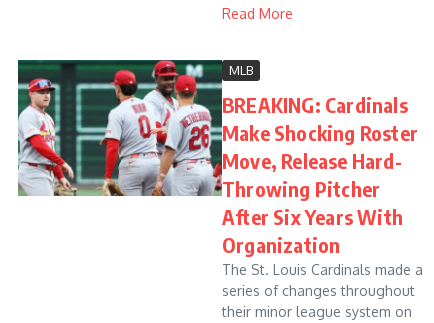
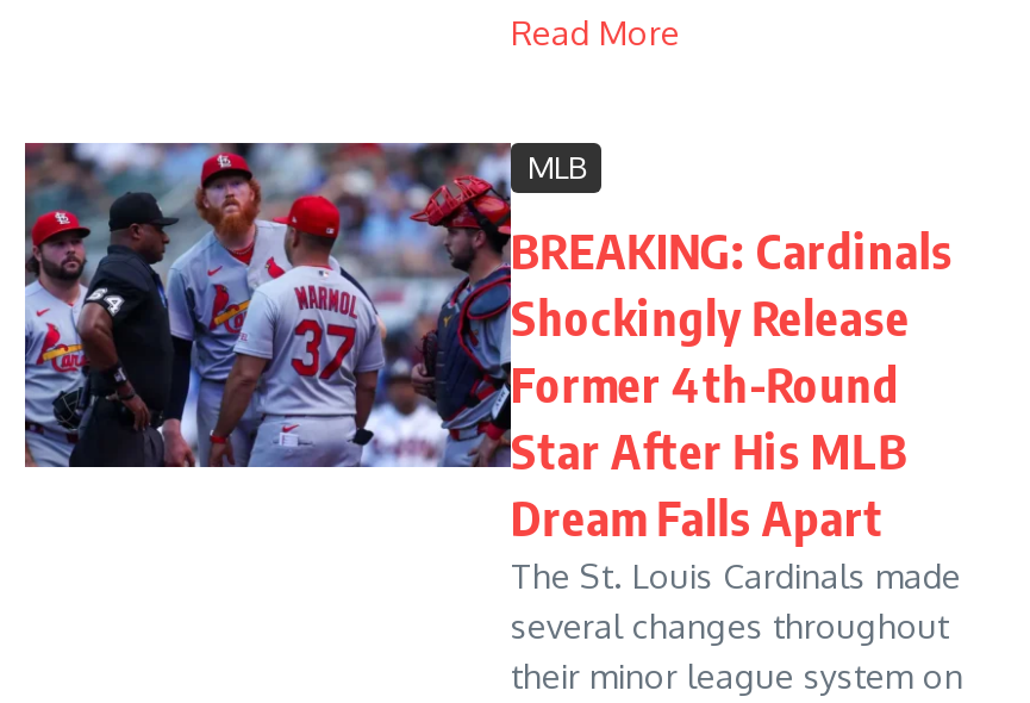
- [image]
- Make Shocking Roster
- Move, Release Hard-
- Throwing Pitcher
- After Six Years With
- Organization
- The St. Louis Cardinals made a
- series of changes throughout
+ [image]
+ Shockingly Release
+ Former 4th-Round
+ Star After His MLB
+ Dream Falls Apart
+ The St. Louis Cardinals made
+ several changes throughout
